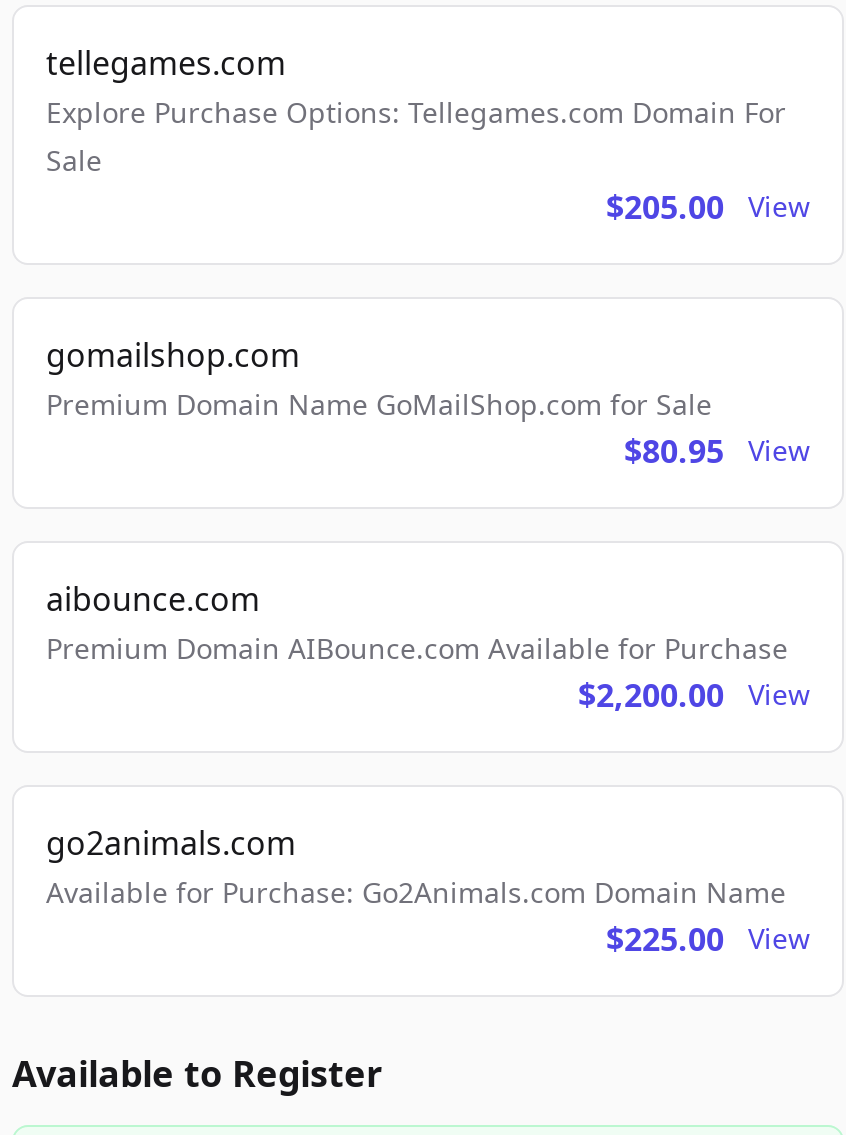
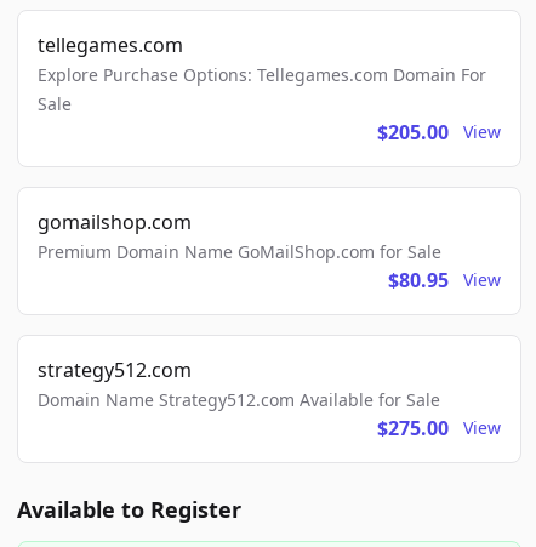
- aibounce.com
- Premium Domain AIBounce.com Available for Purchase
- $2,200.00
- View
- go2animals.com
- Available for Purchase: Go2Animals.com Domain Name
- $225.00
+ strategy512.com
+ Domain Name Strategy512.com Available for Sale
+ $275.00
